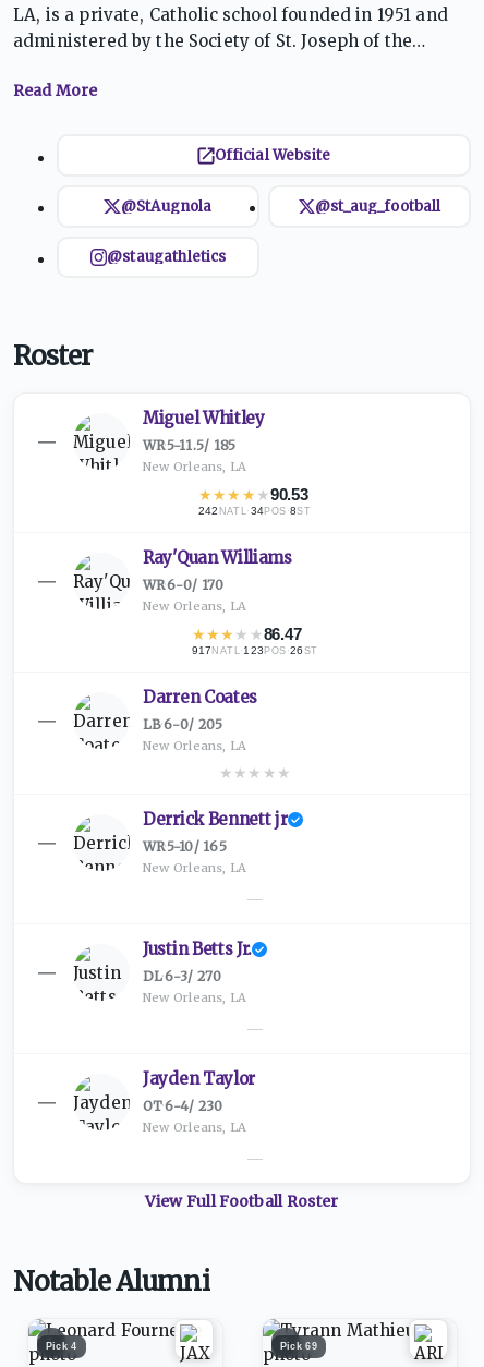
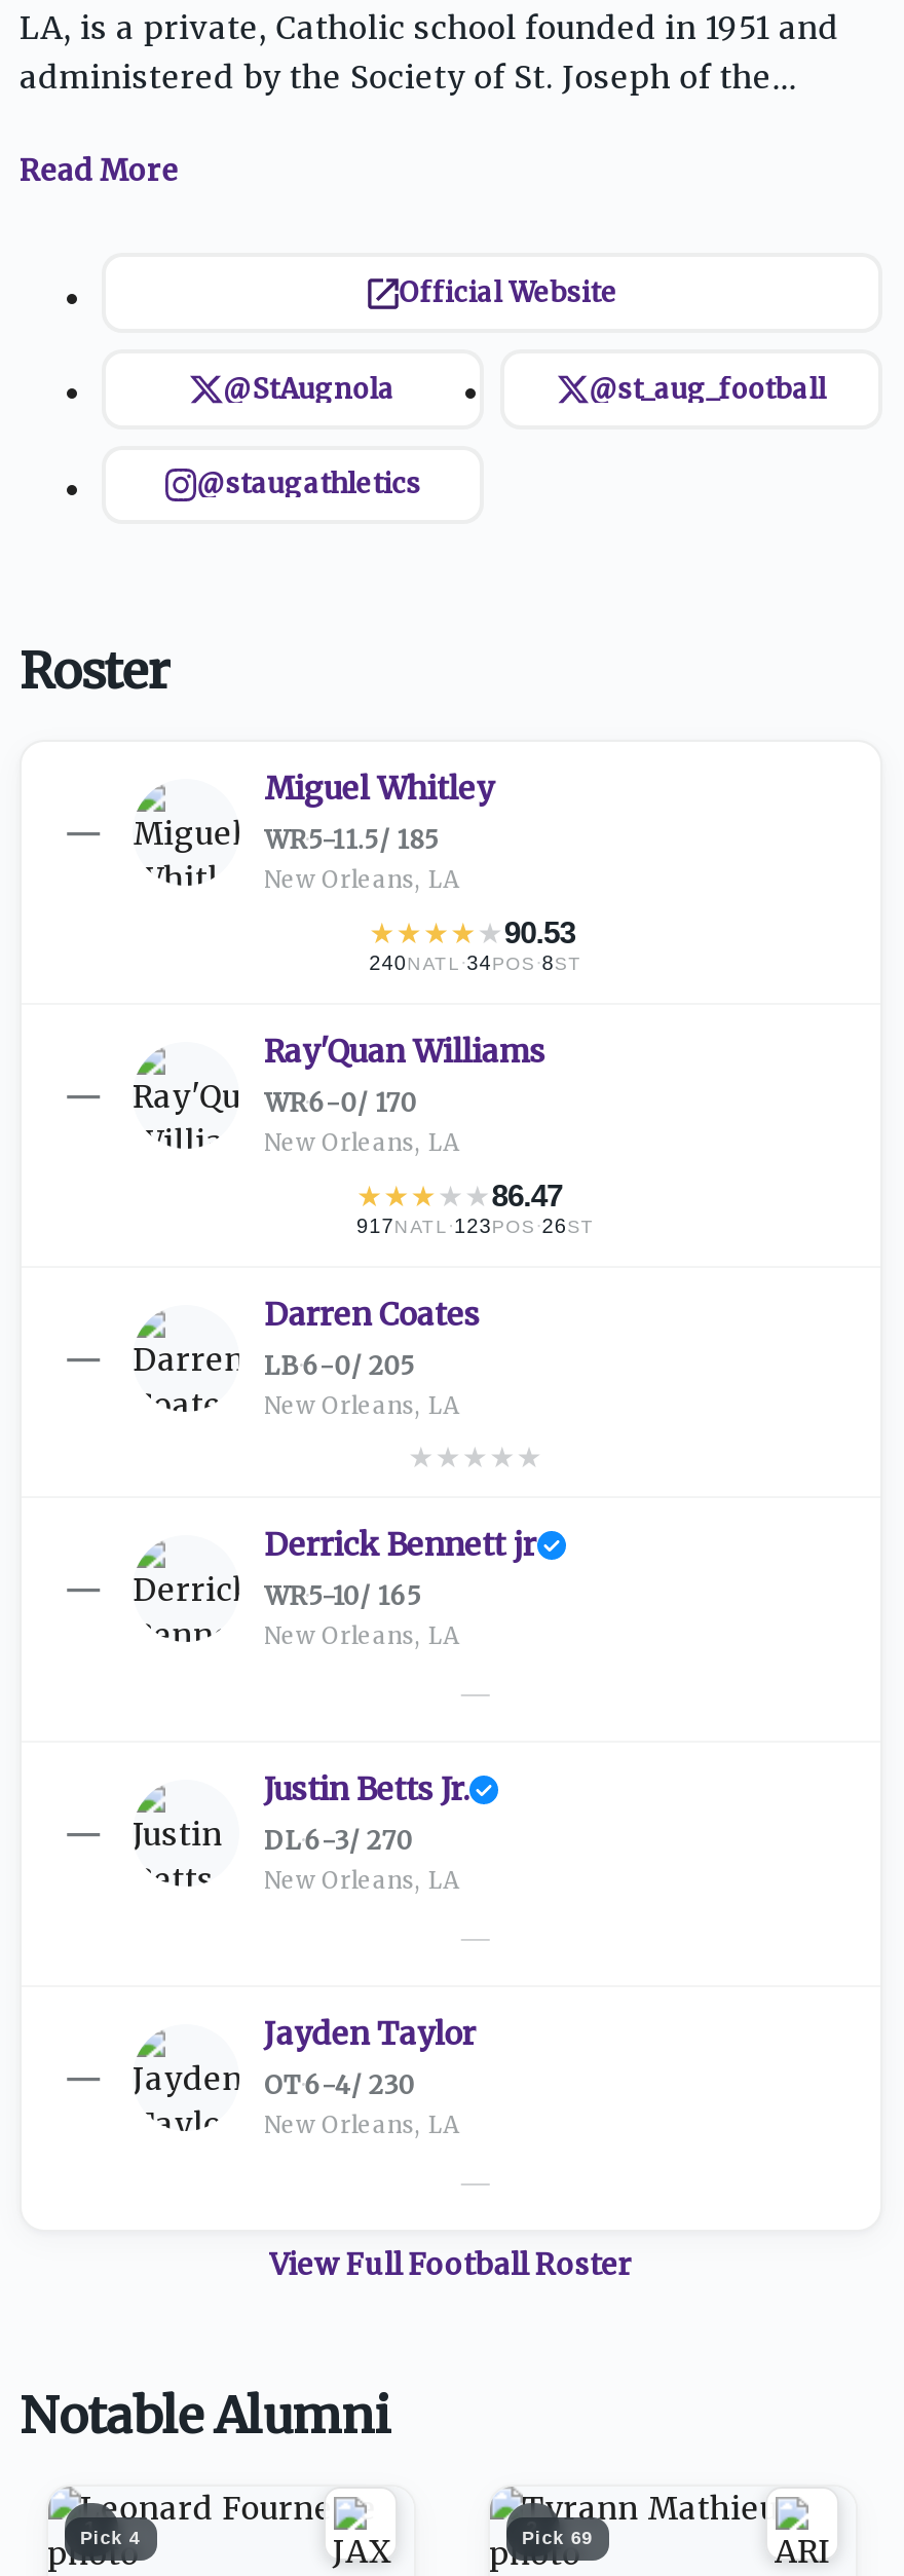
- 242 NATL · 34 POS · 8ST
+ 240 NATL · 34 POS · 8ST
